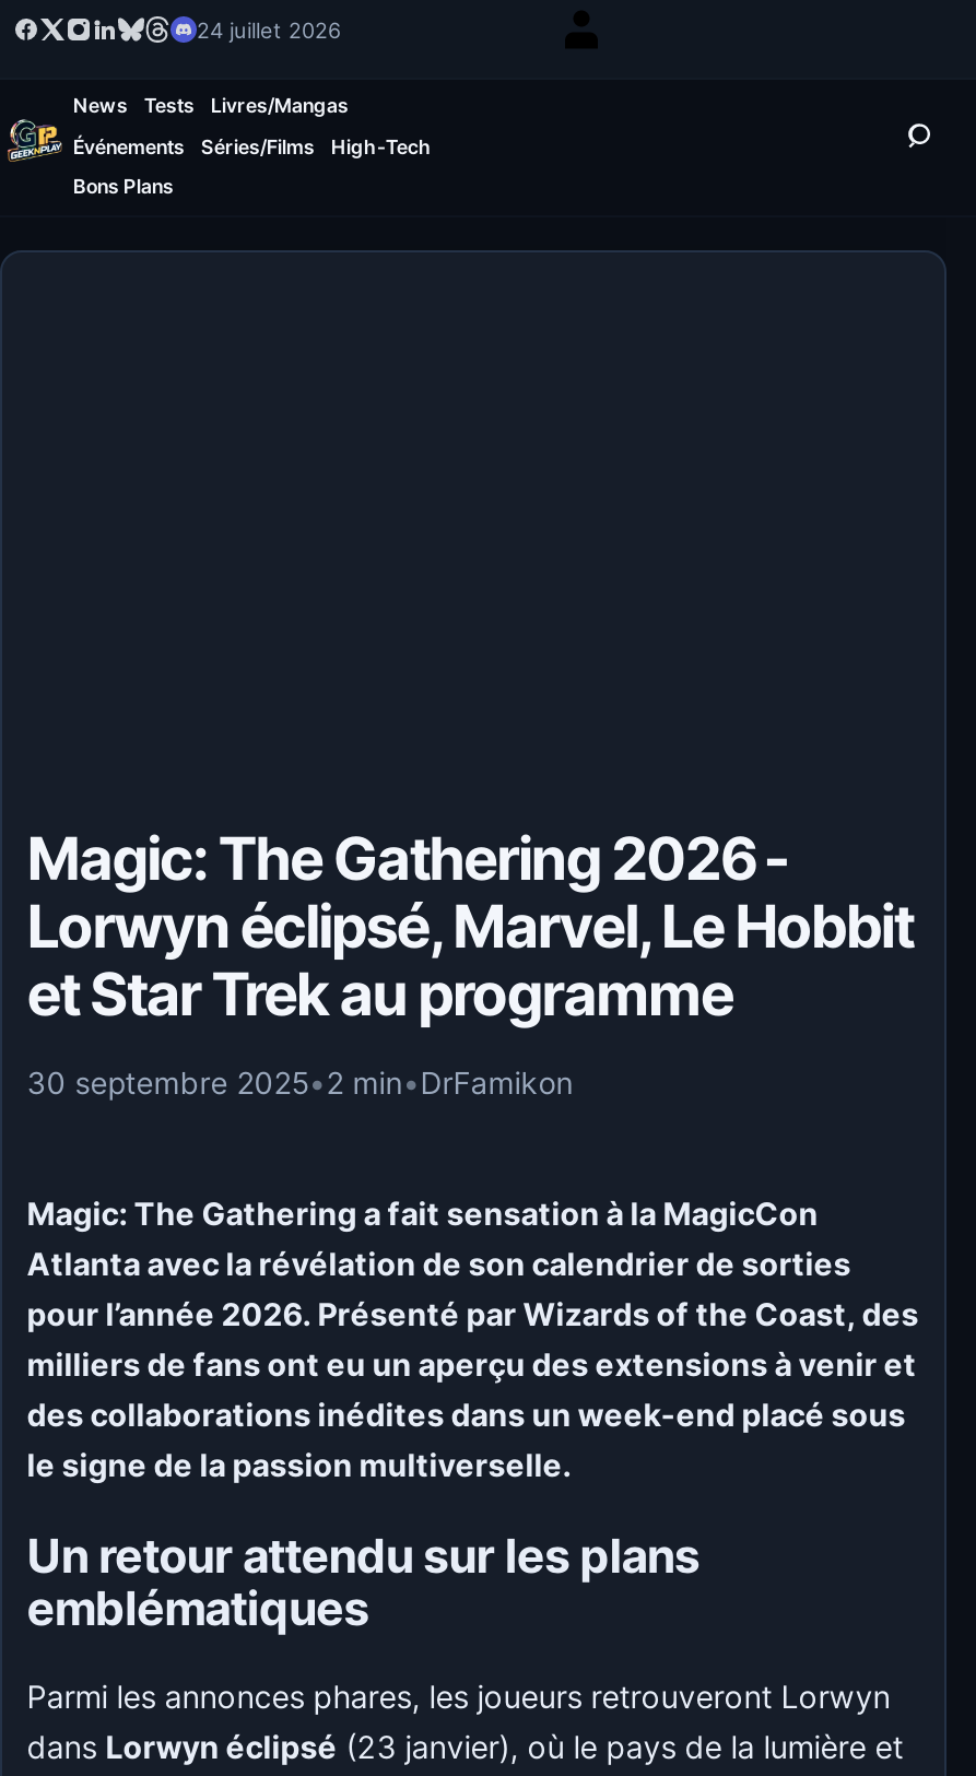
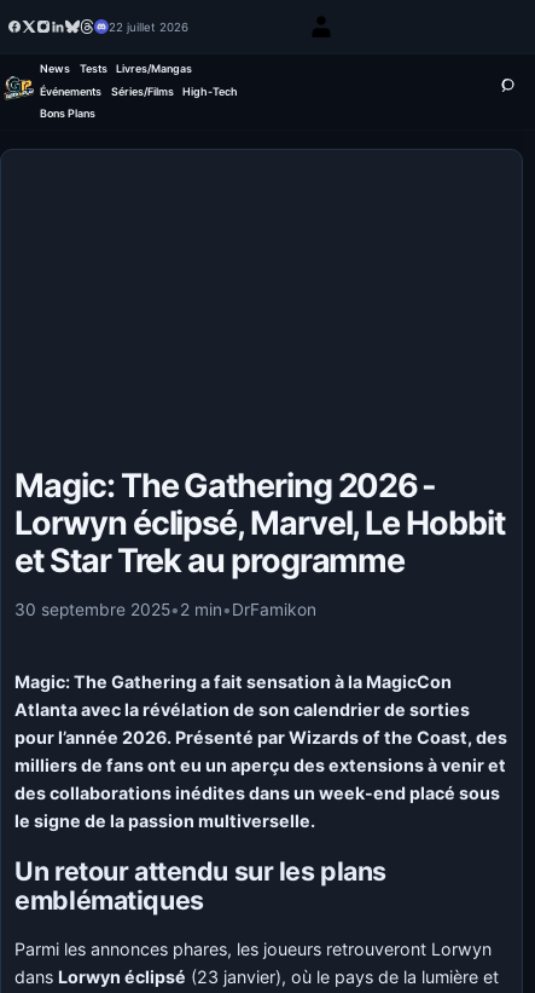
- 24 juillet 2026
+ 22 juillet 2026
